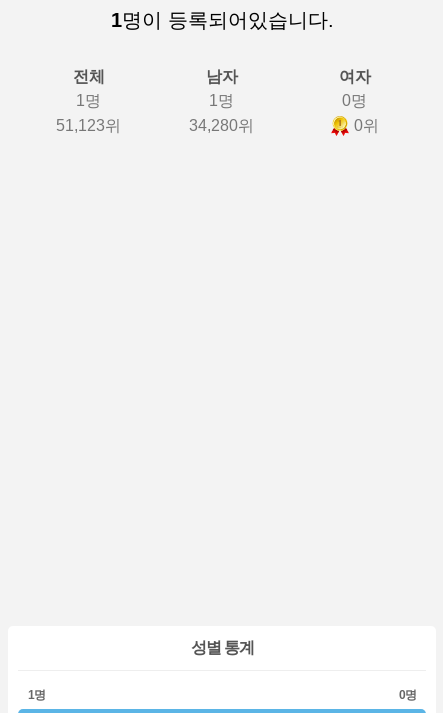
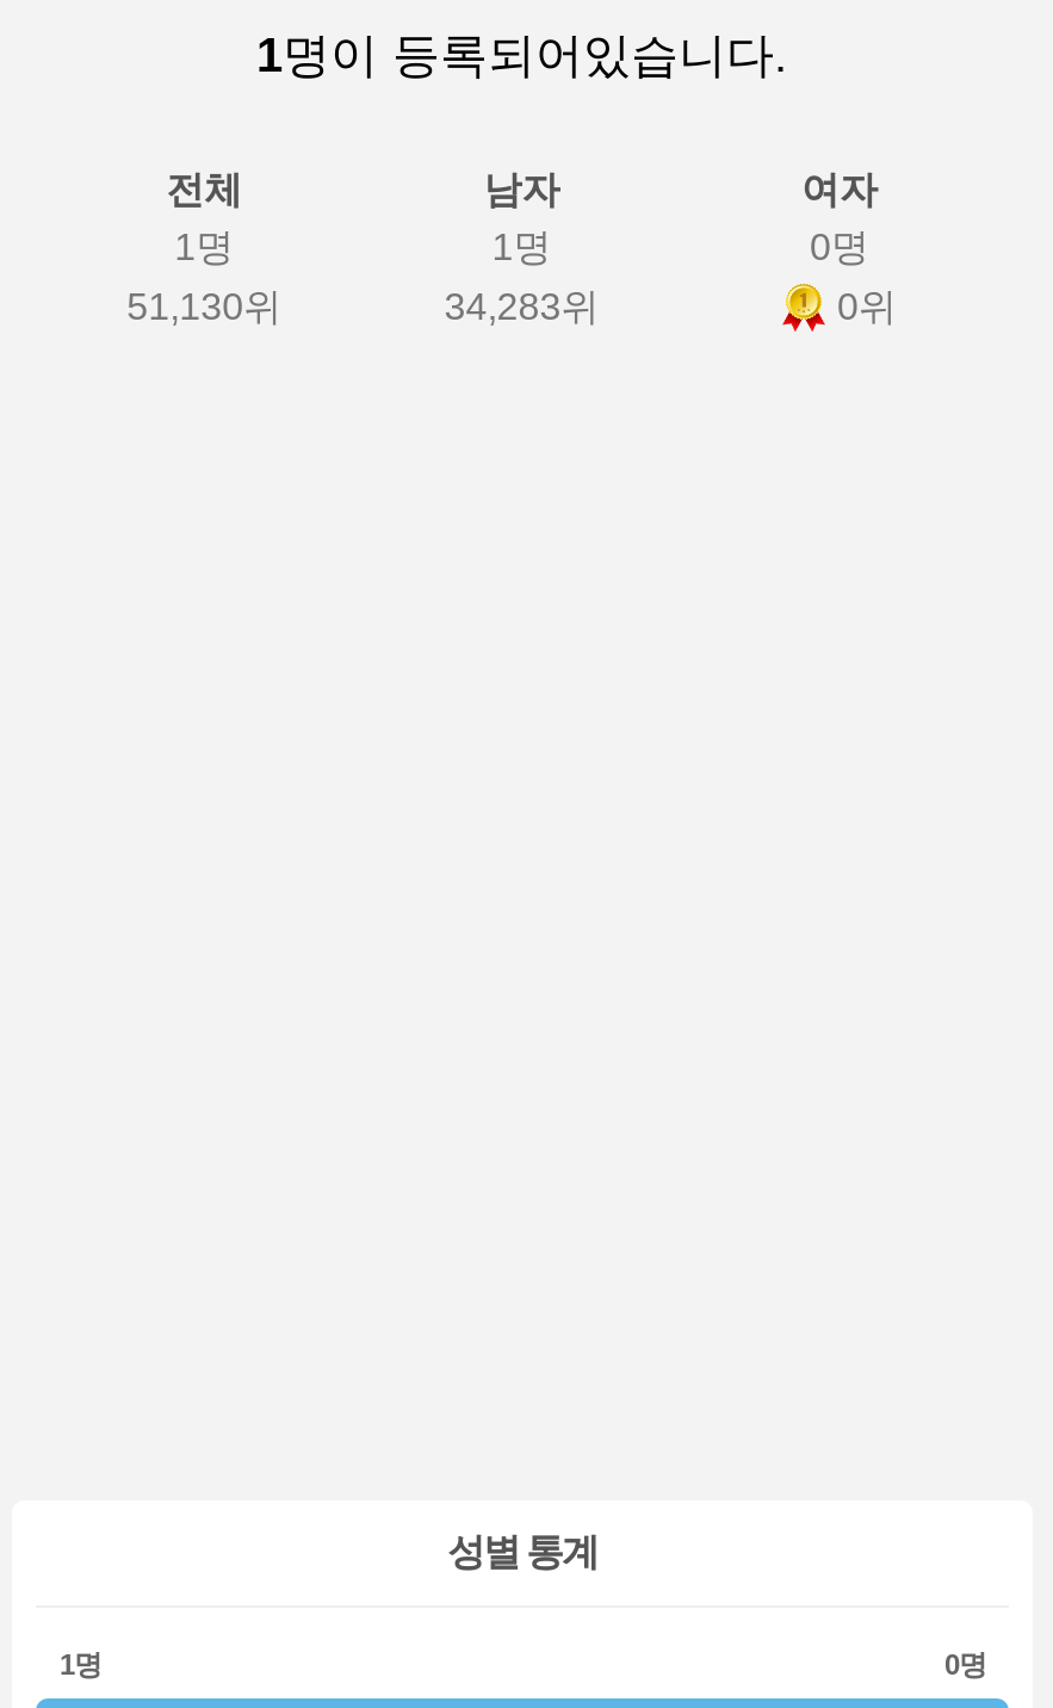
- 51,123위
+ 51,130위

- 34,280위
+ 34,283위
